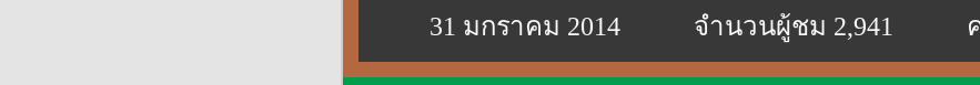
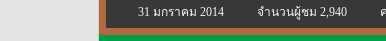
- จำนวนผู้ชม 2,941
+ จำนวนผู้ชม 2,940
